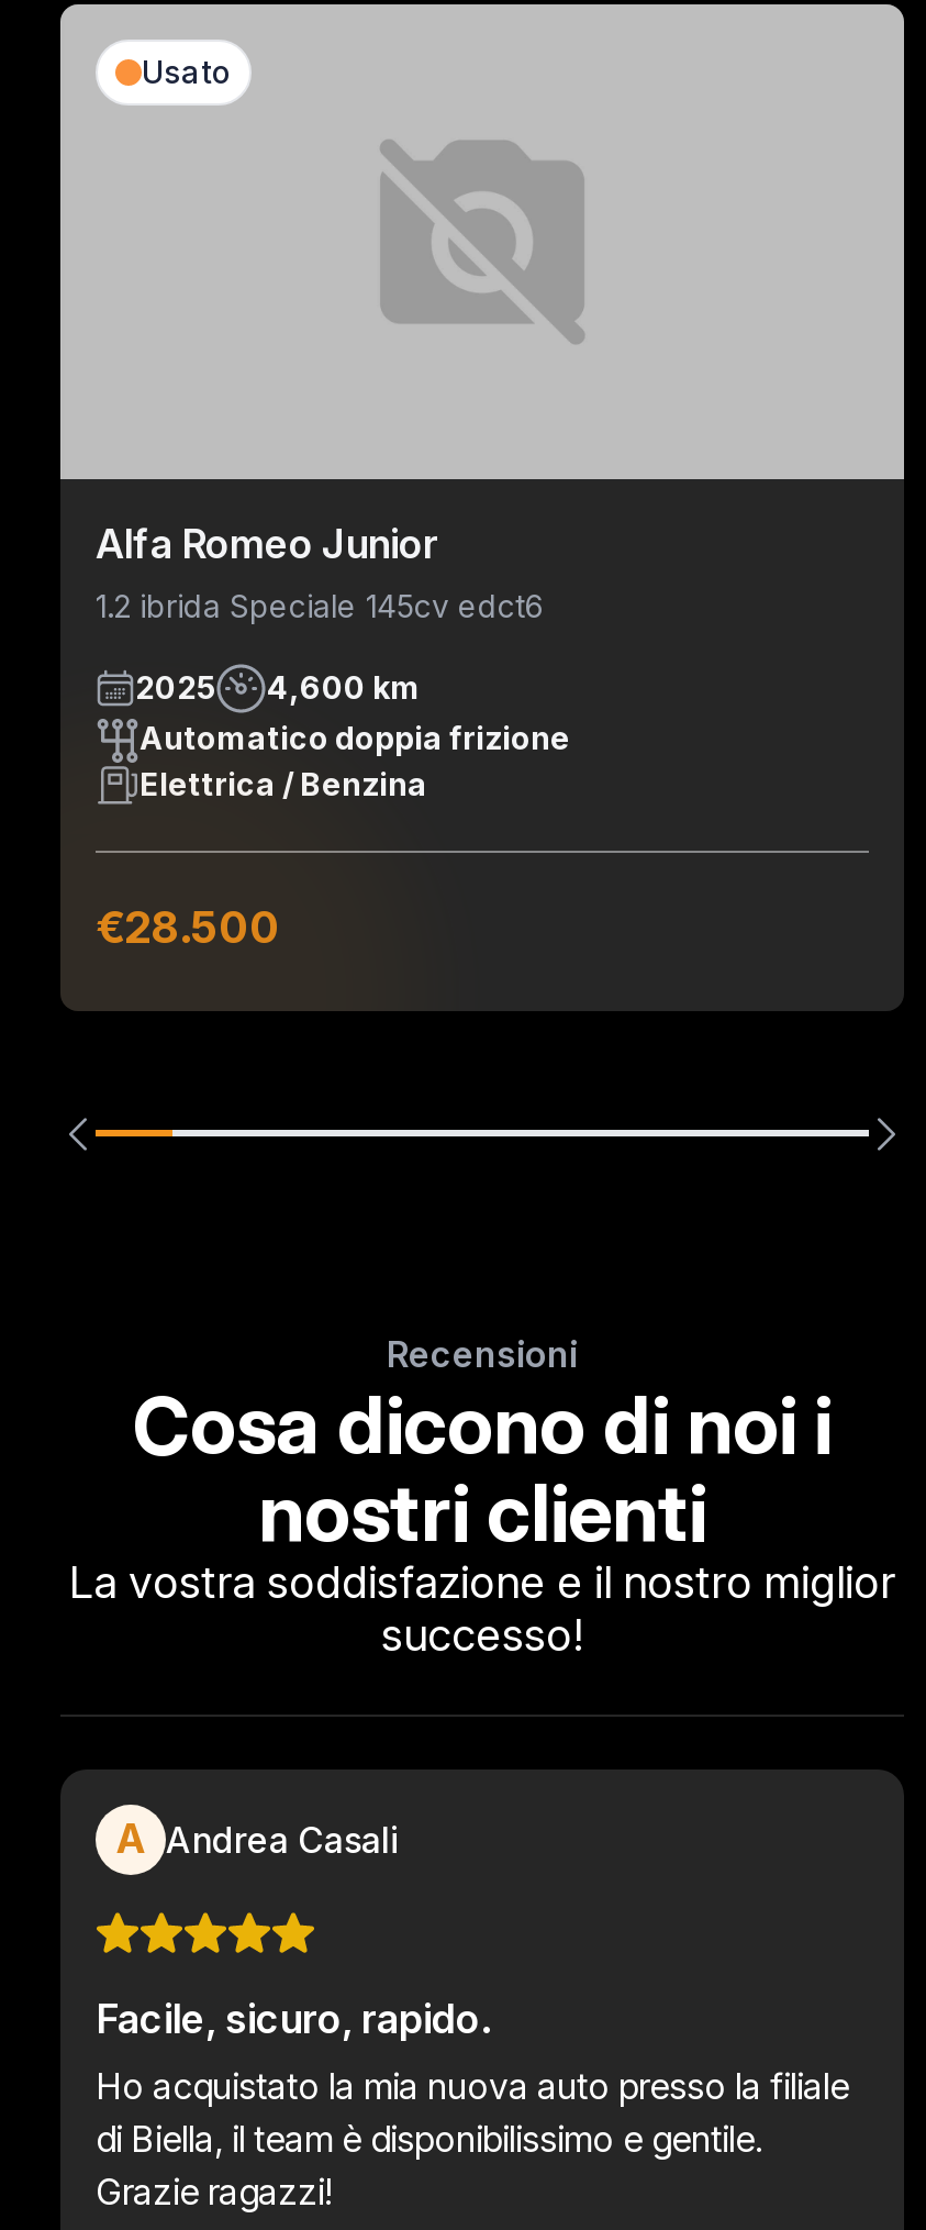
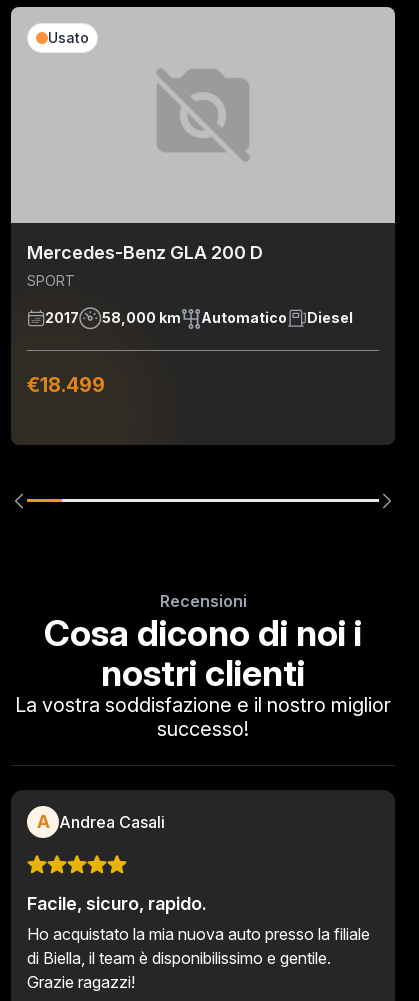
- Alfa Romeo Junior
- 1.2 ibrida Speciale 145cv edct6
+ Mercedes-Benz GLA 200 D
+ SPORT

- 2025
- 4,600 km
- Automatico doppia frizione
- Elettrica / Benzina
+ 2017
+ 58,000 km
+ Automatico
+ Diesel

- €28.500
+ €18.499
